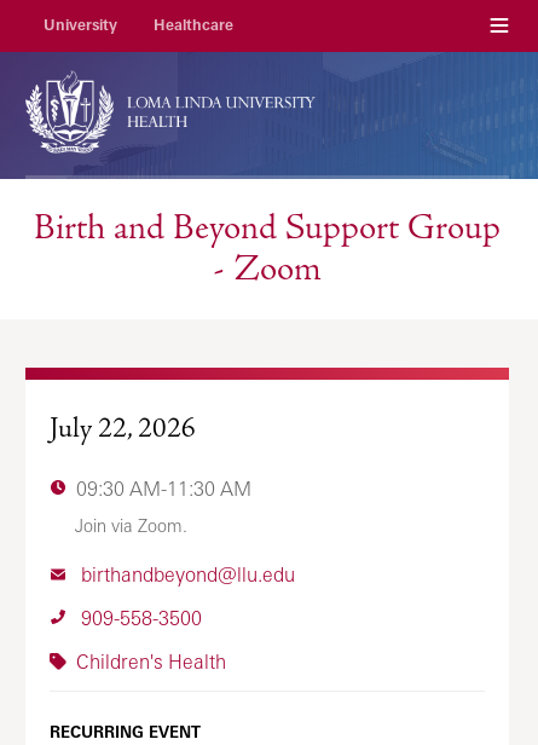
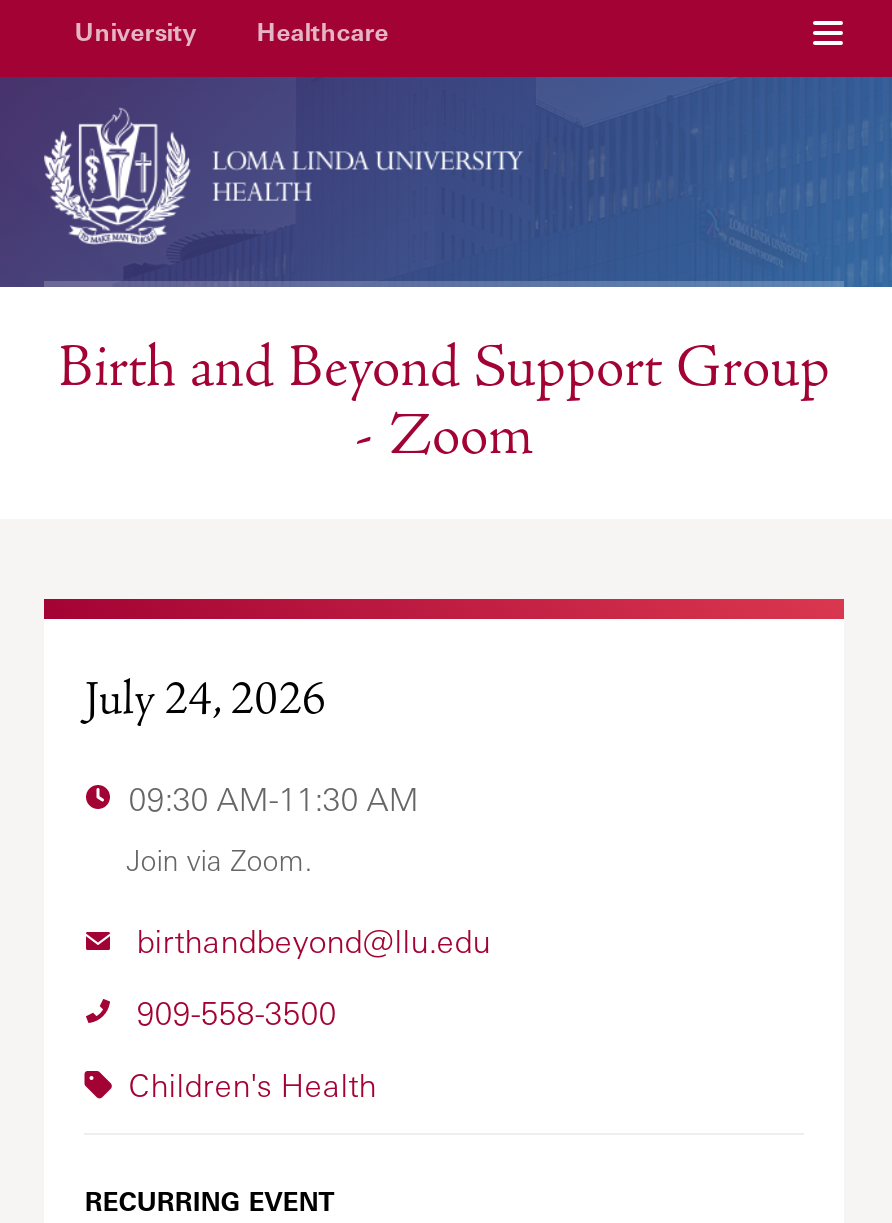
- July 22, 2026
+ July 24, 2026
